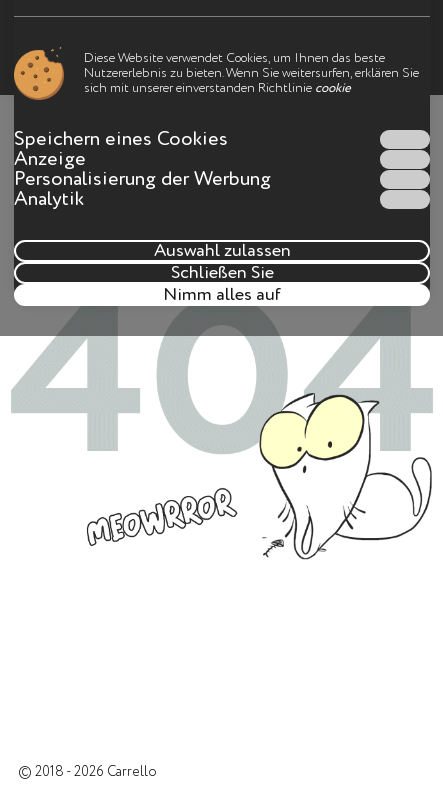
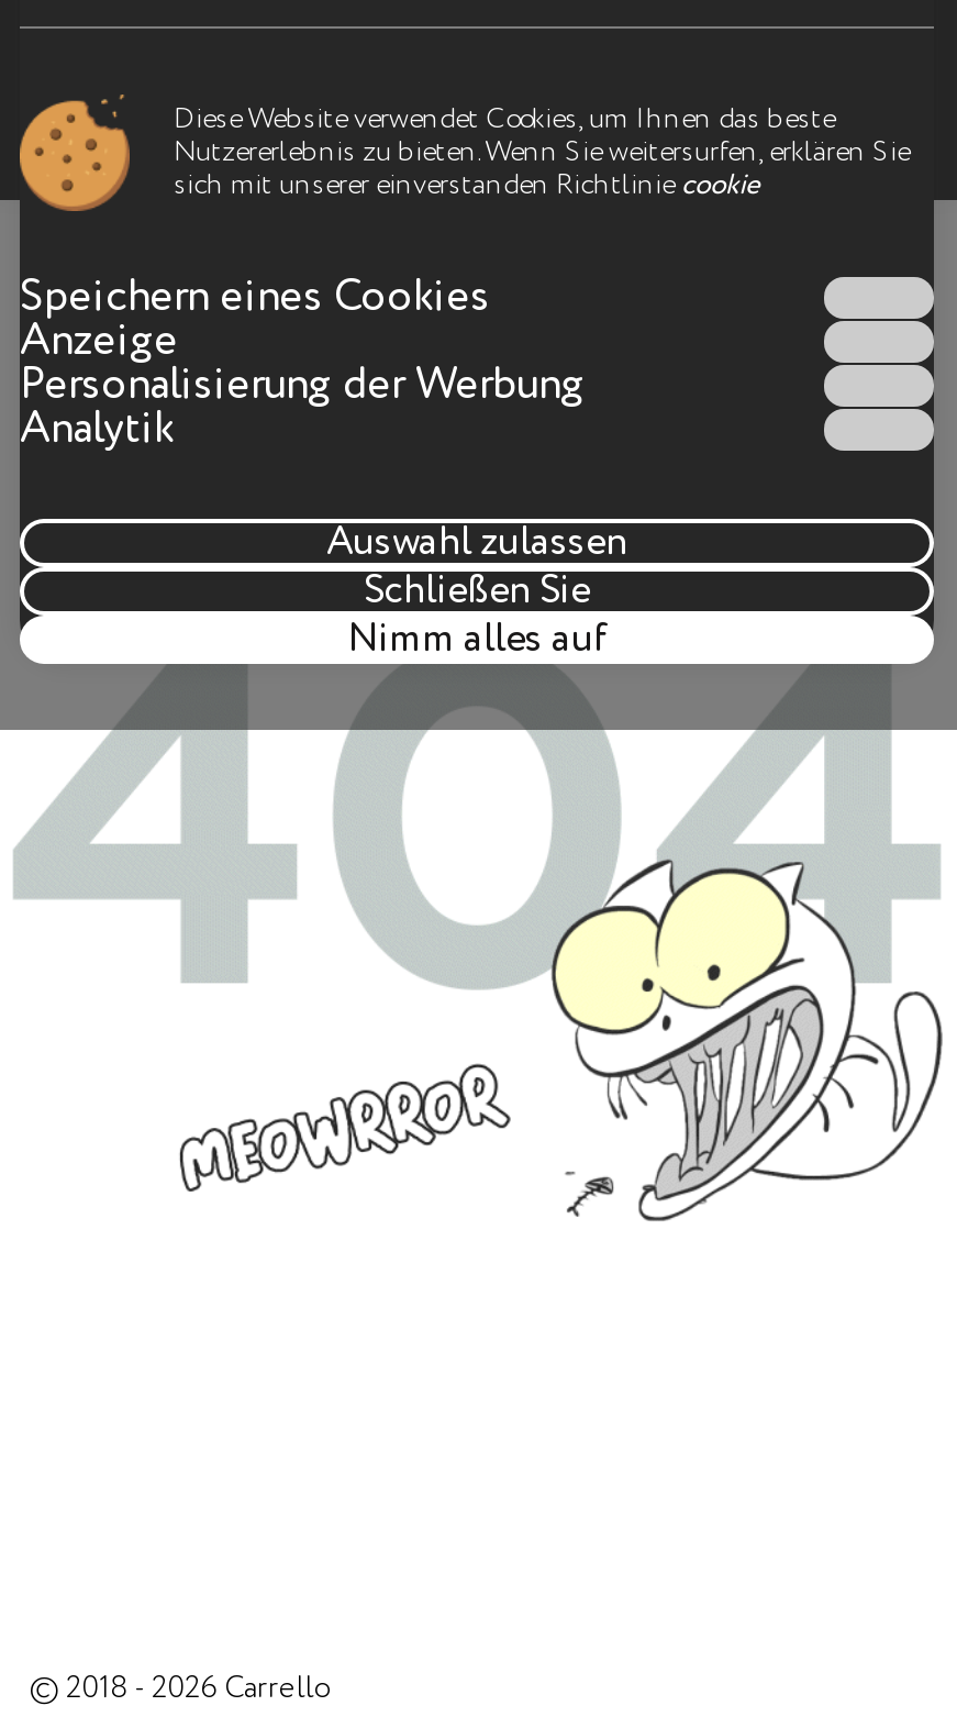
- [image]
+ [image]
